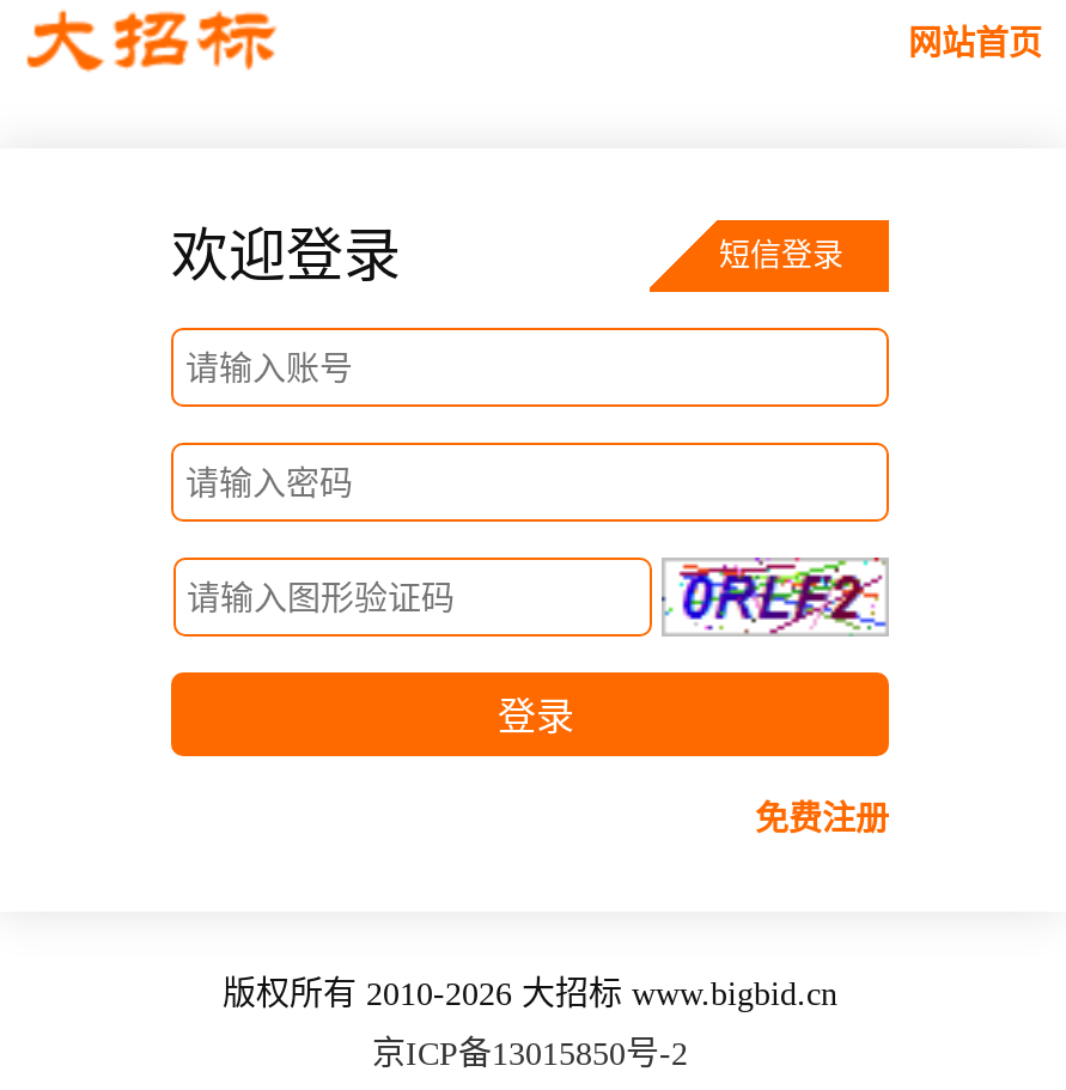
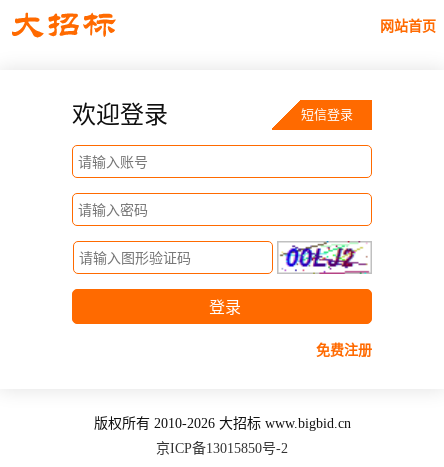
- [image]
+ [image]
